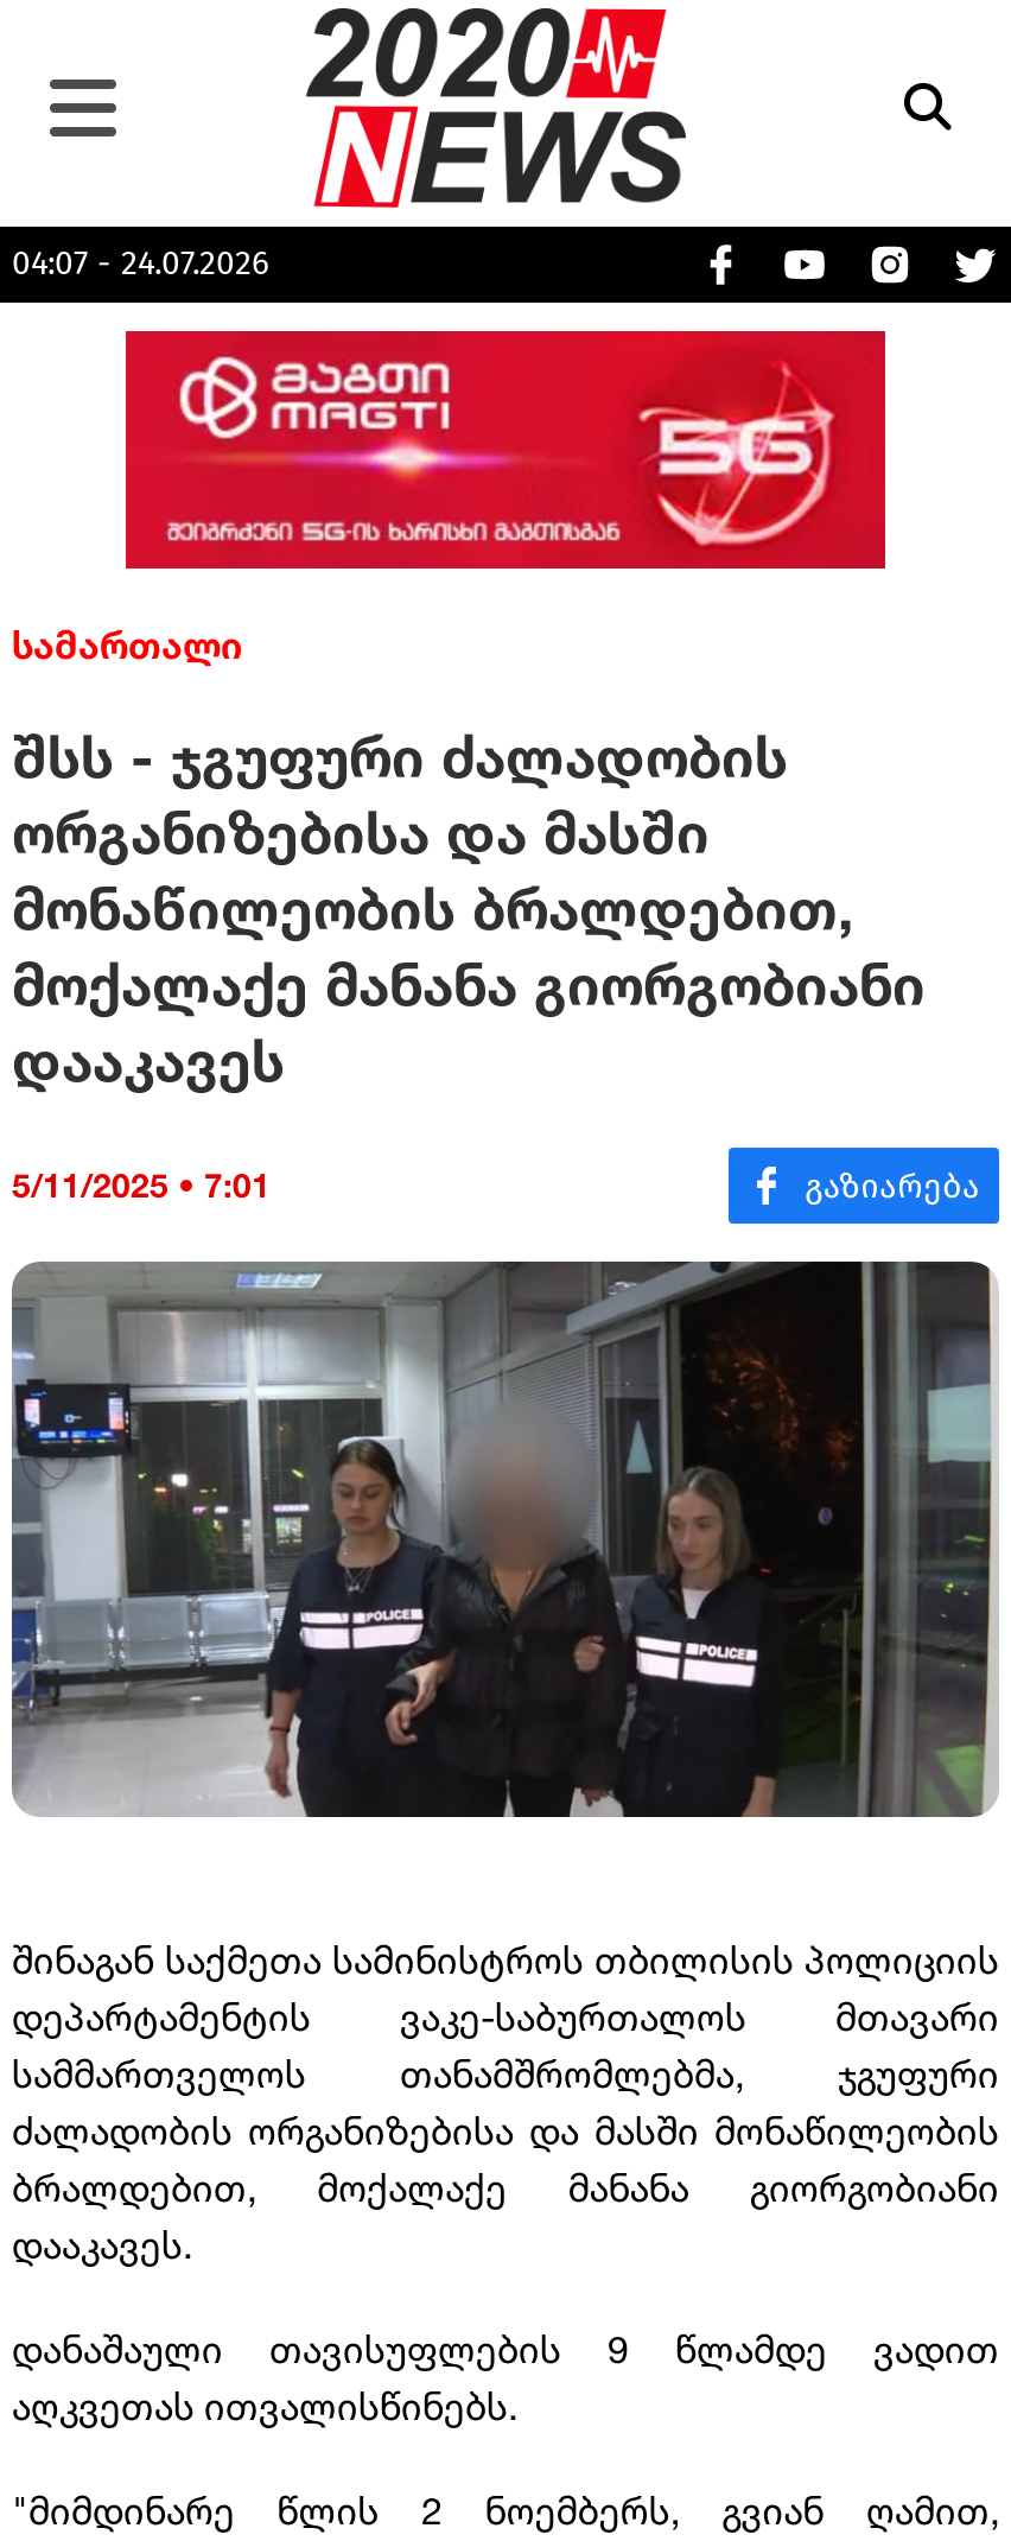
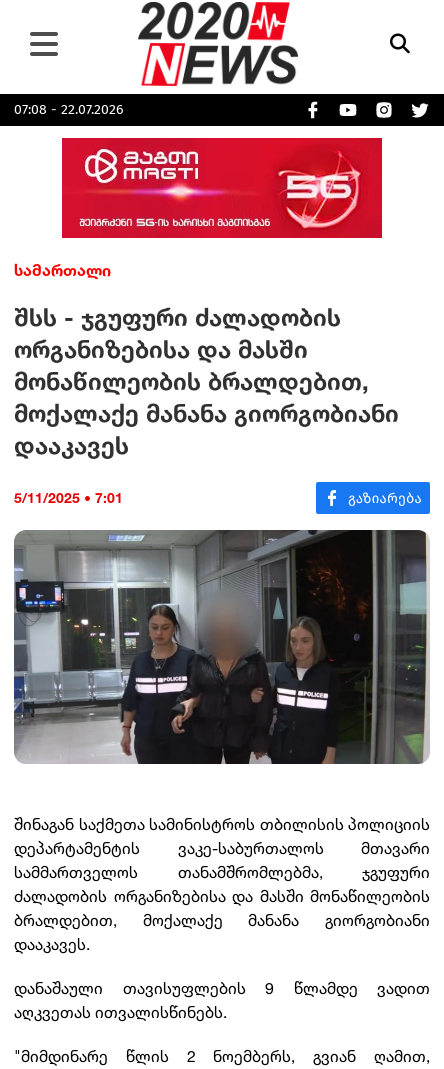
- 04:07 - 24.07.2026
+ 07:08 - 22.07.2026
